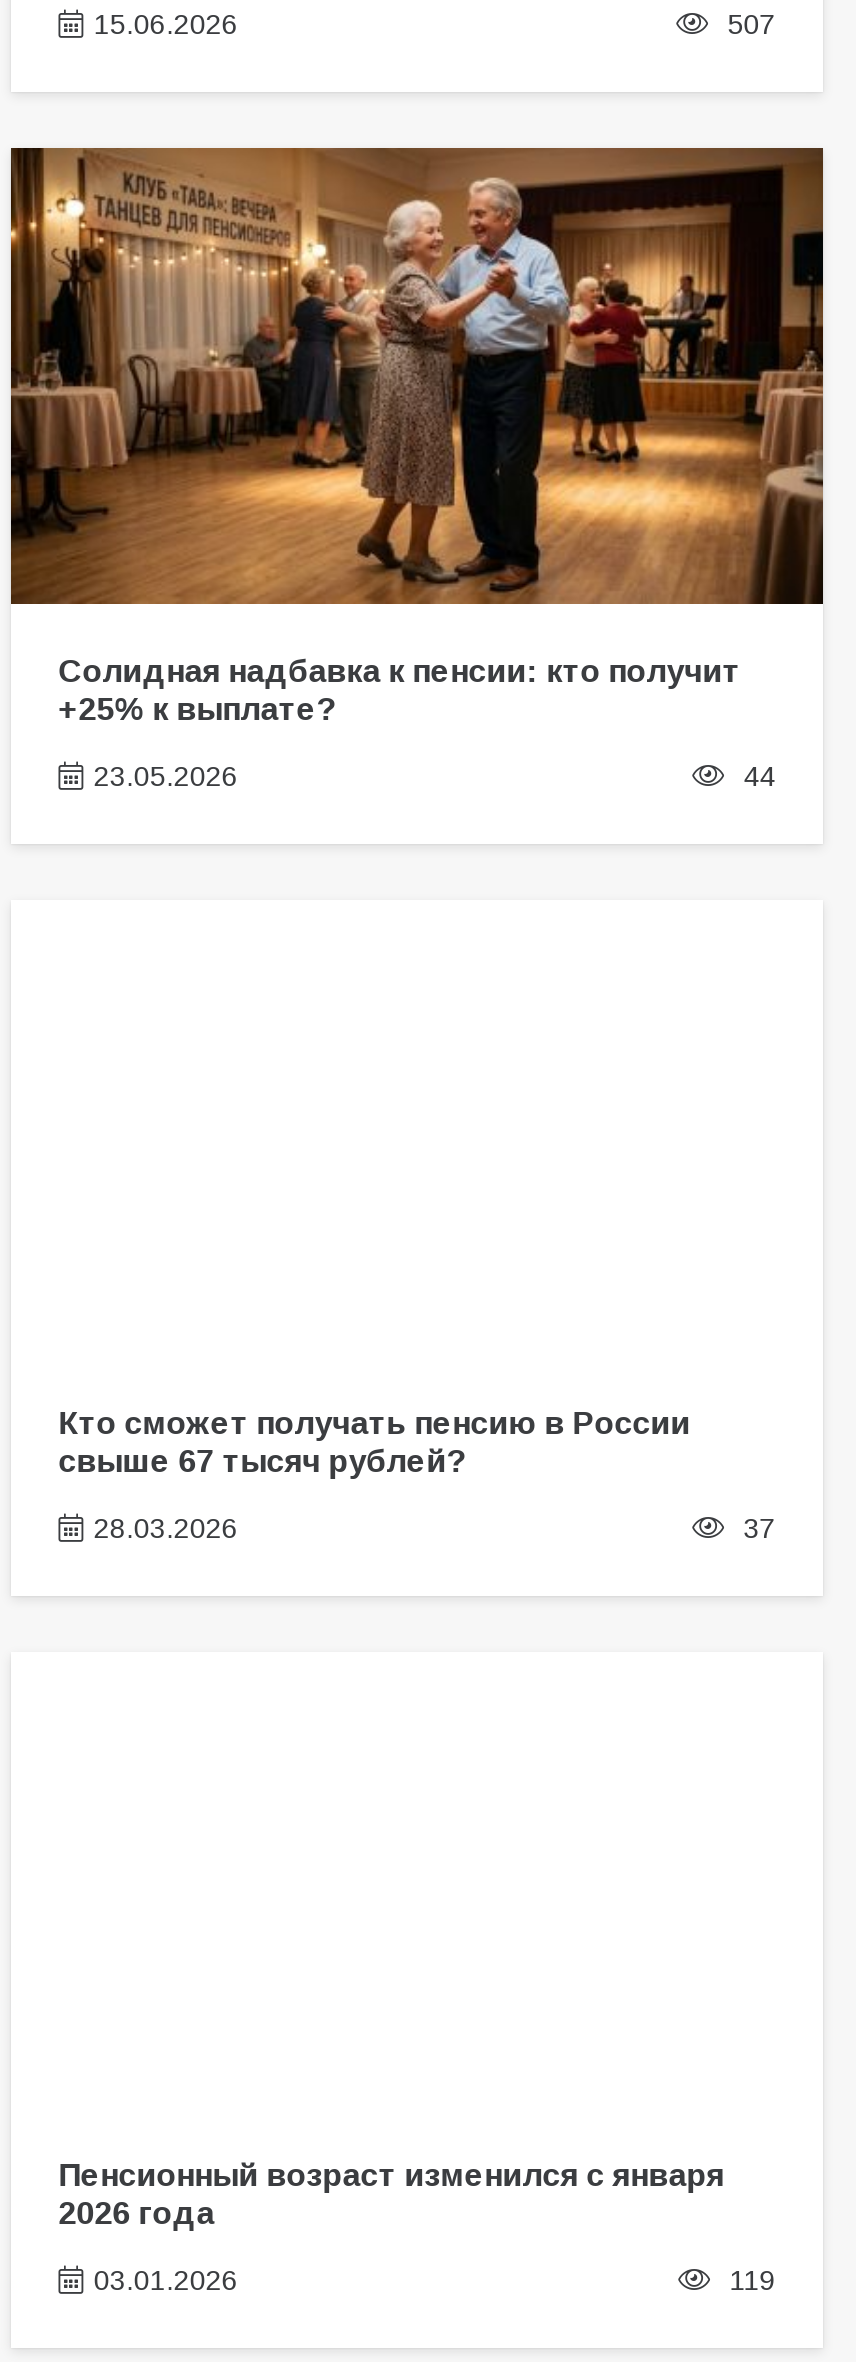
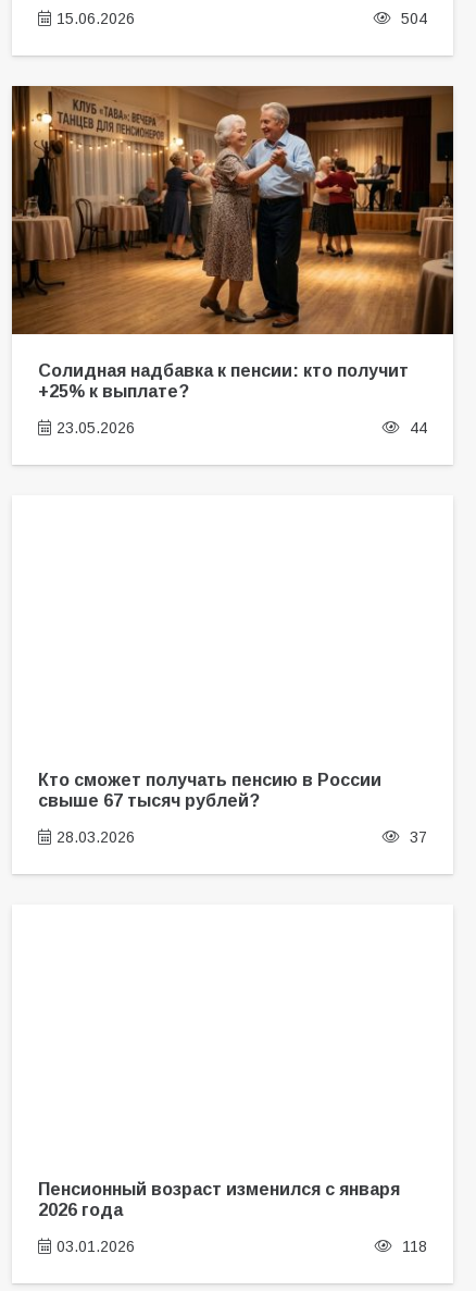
- 507
+ 504

- 119
+ 118
